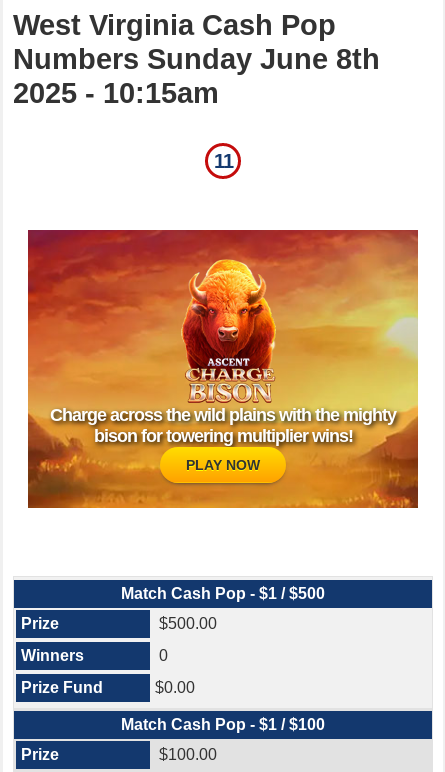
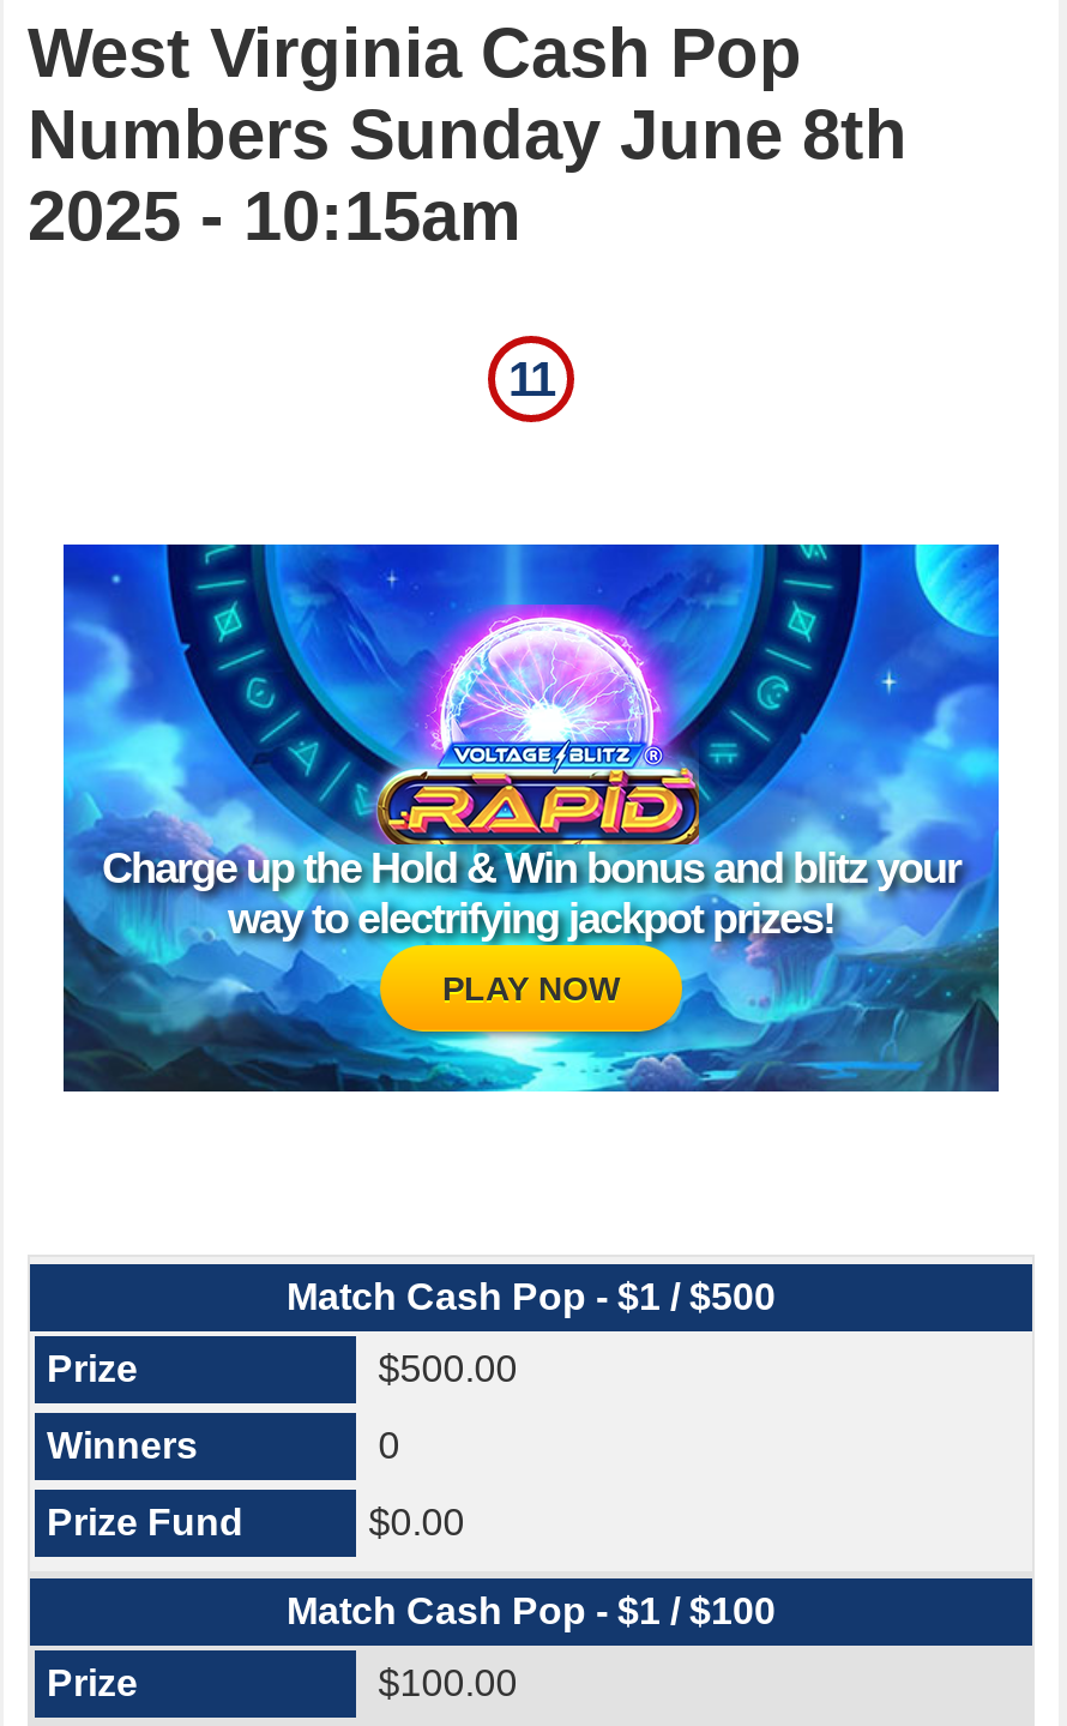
- [image]
- Charge across the wild plains with the mighty
- bison for towering multiplier wins!
+ [image]
+ Charge up the Hold & Win bonus and blitz your
+ way to electrifying jackpot prizes!
